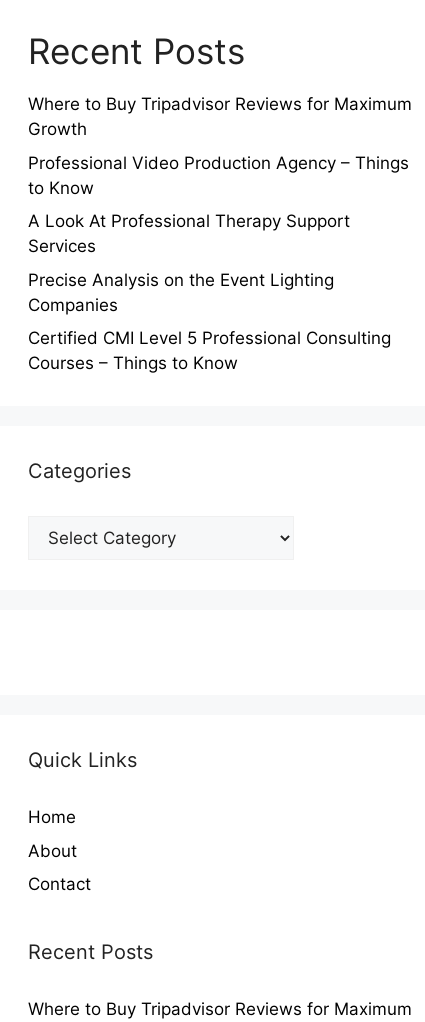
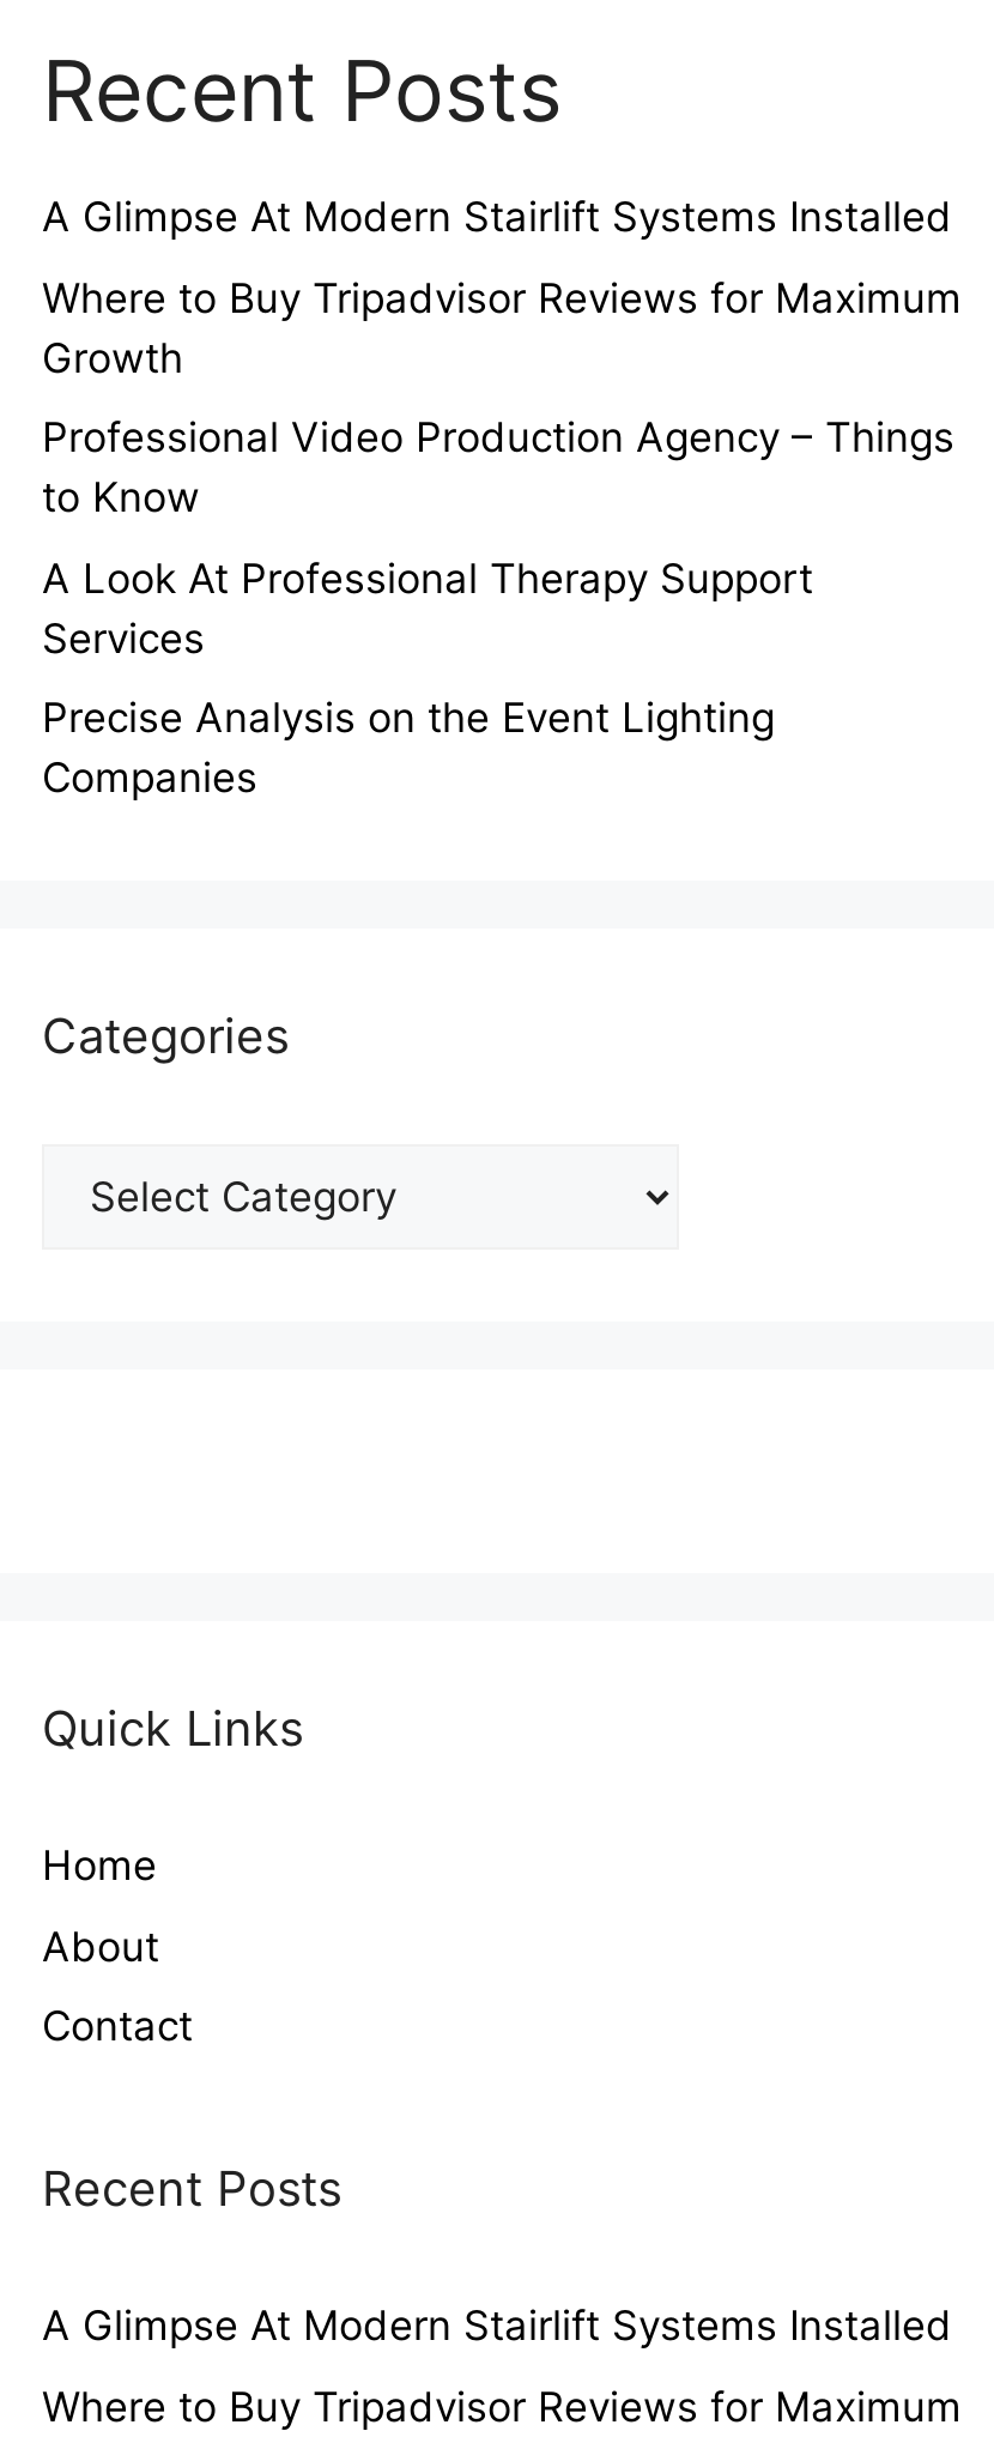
+ A Glimpse At Modern Stairlift Systems Installed

moved down: Where to Buy Tripadvisor Reviews for Maximum | Growth | Professional Video Production Agency – Things | to Know | A Look At Professional Therapy Support | Services | Precise Analysis on the Event Lighting | Companies

- Certified CMI Level 5 Professional Consulting
- Courses – Things to Know

moved up: Categories | Quick Links | Home | About | Contact | Recent Posts

+ A Glimpse At Modern Stairlift Systems Installed
